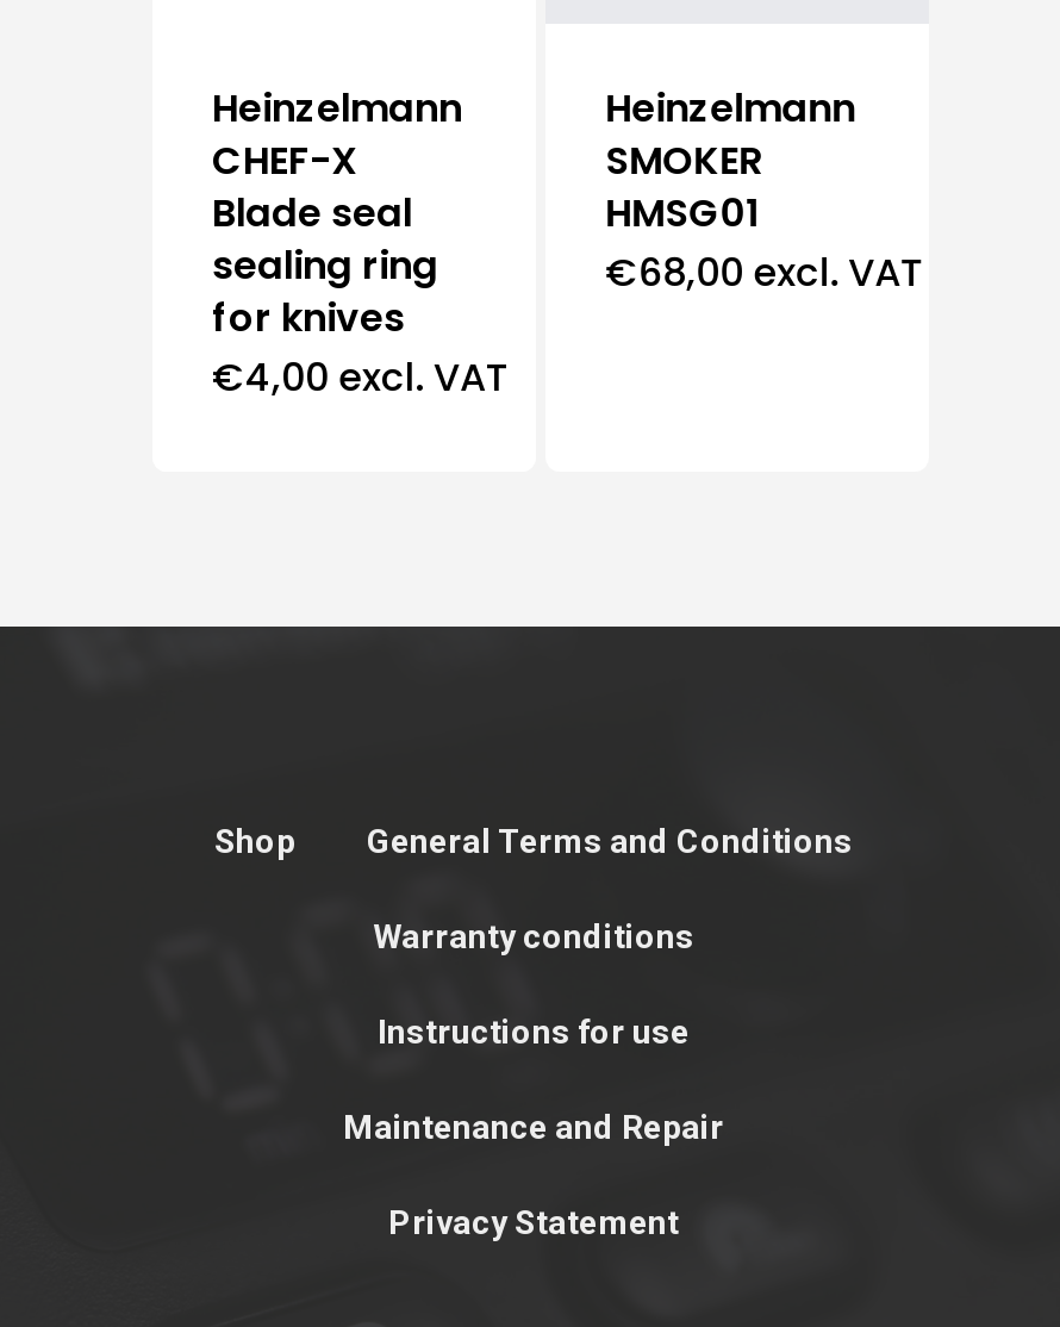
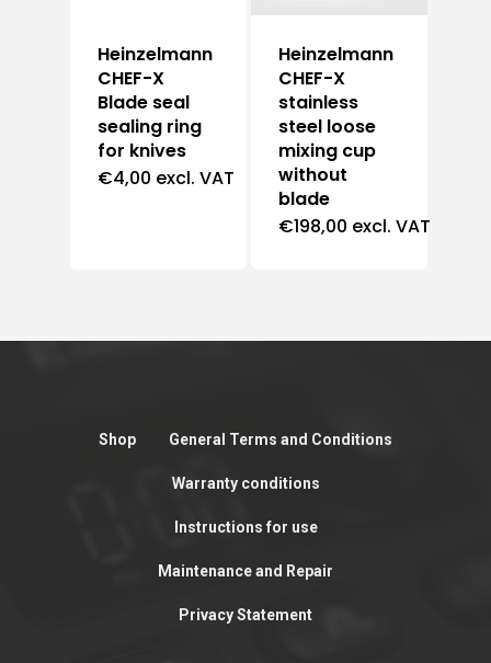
- SMOKER
- HMSG01
- €68,00 excl. VAT
+ CHEF-X
+ stainless
+ steel loose
+ mixing cup
+ without
+ blade
+ €198,00 excl. VAT
